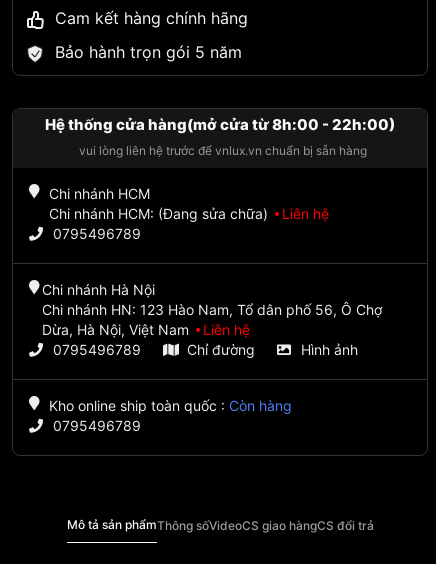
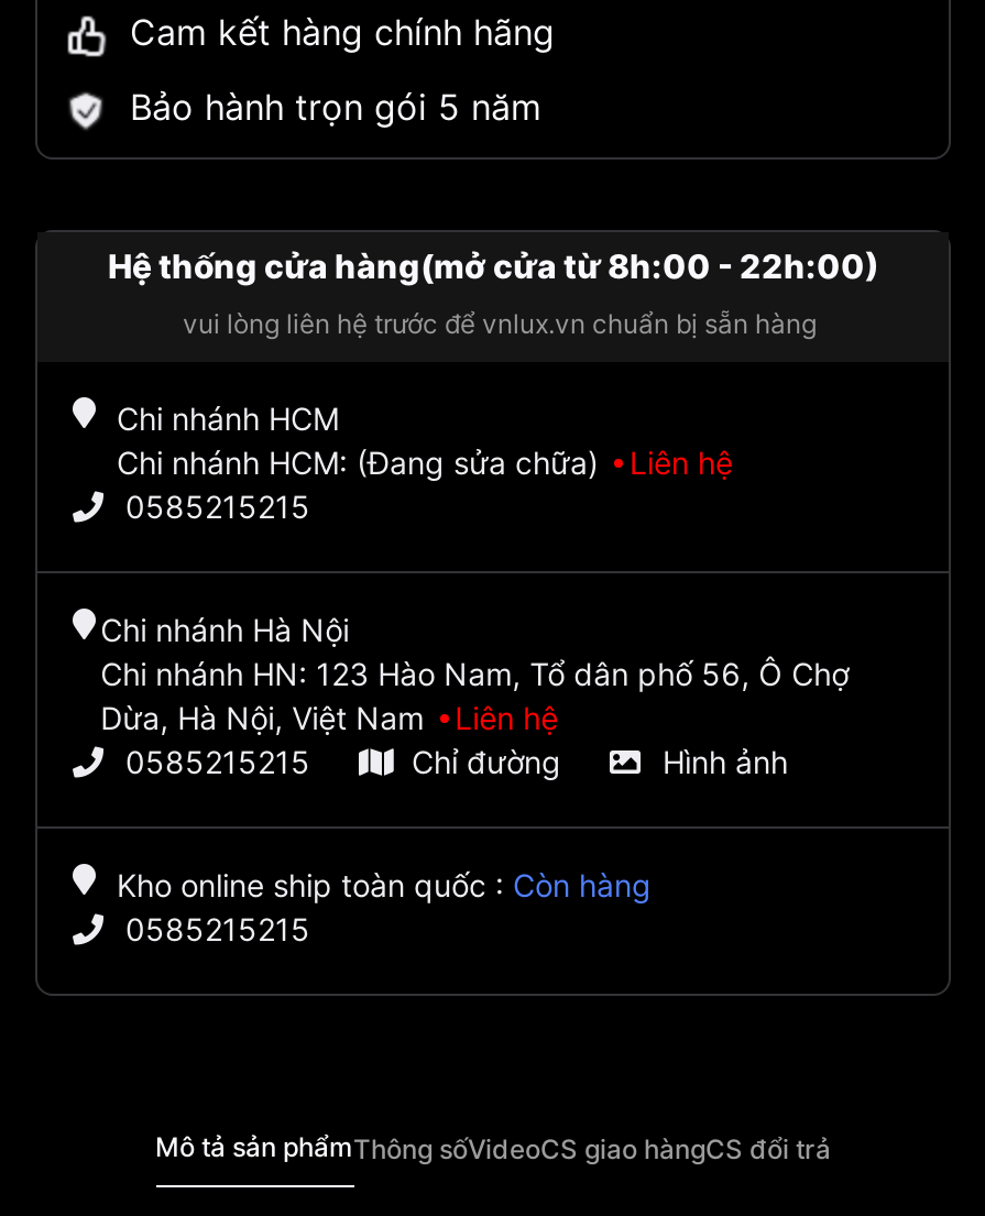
- 0795496789
+ 0585215215

- 0795496789
+ 0585215215

- 0795496789
+ 0585215215
